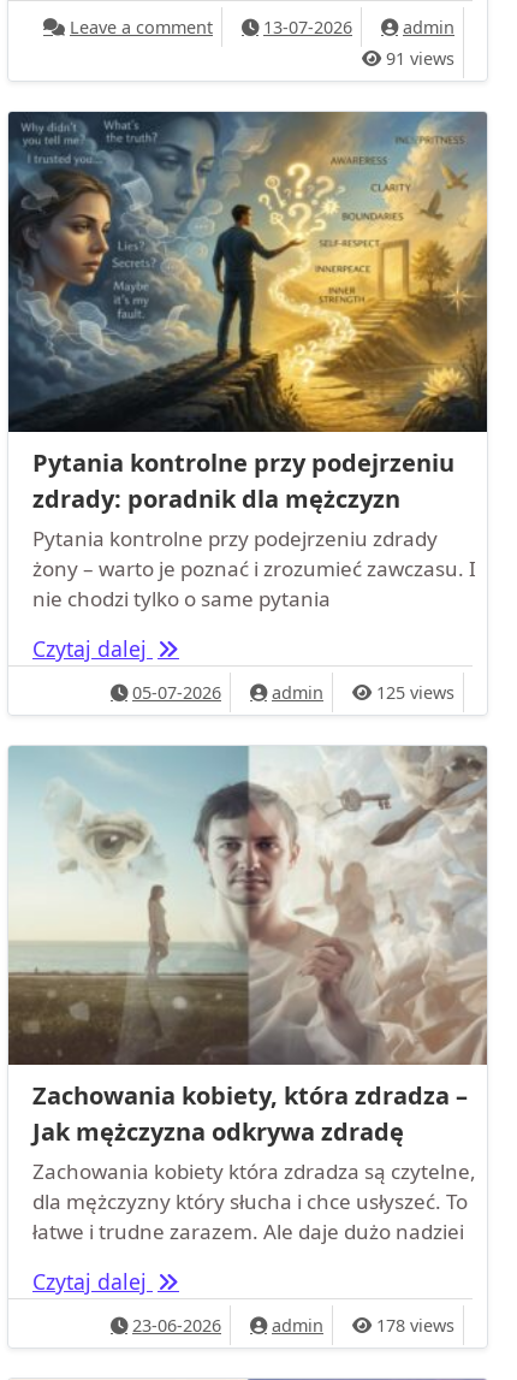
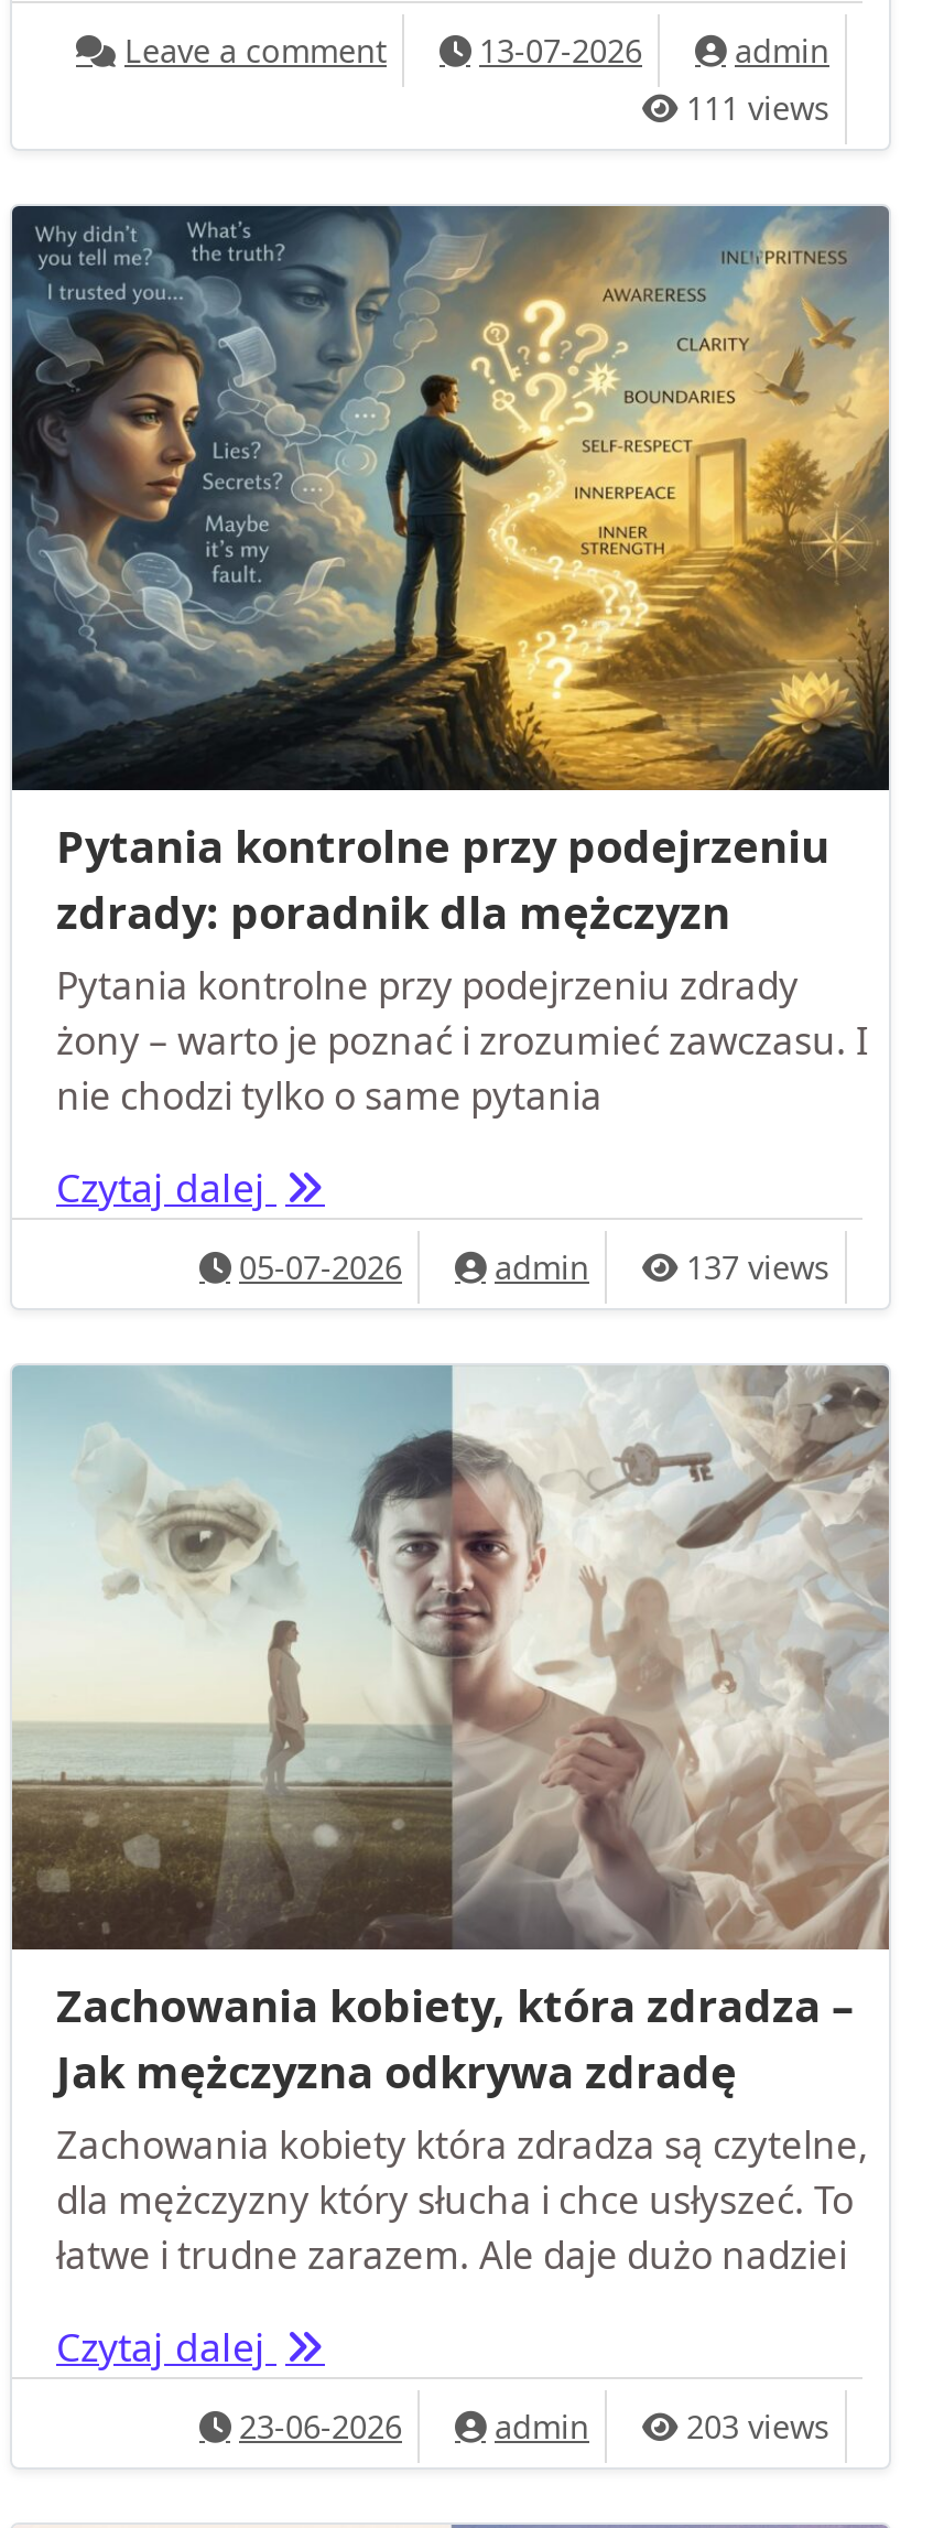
- 91 views
+ 111 views

- 125 views
+ 137 views

- 178 views
+ 203 views
